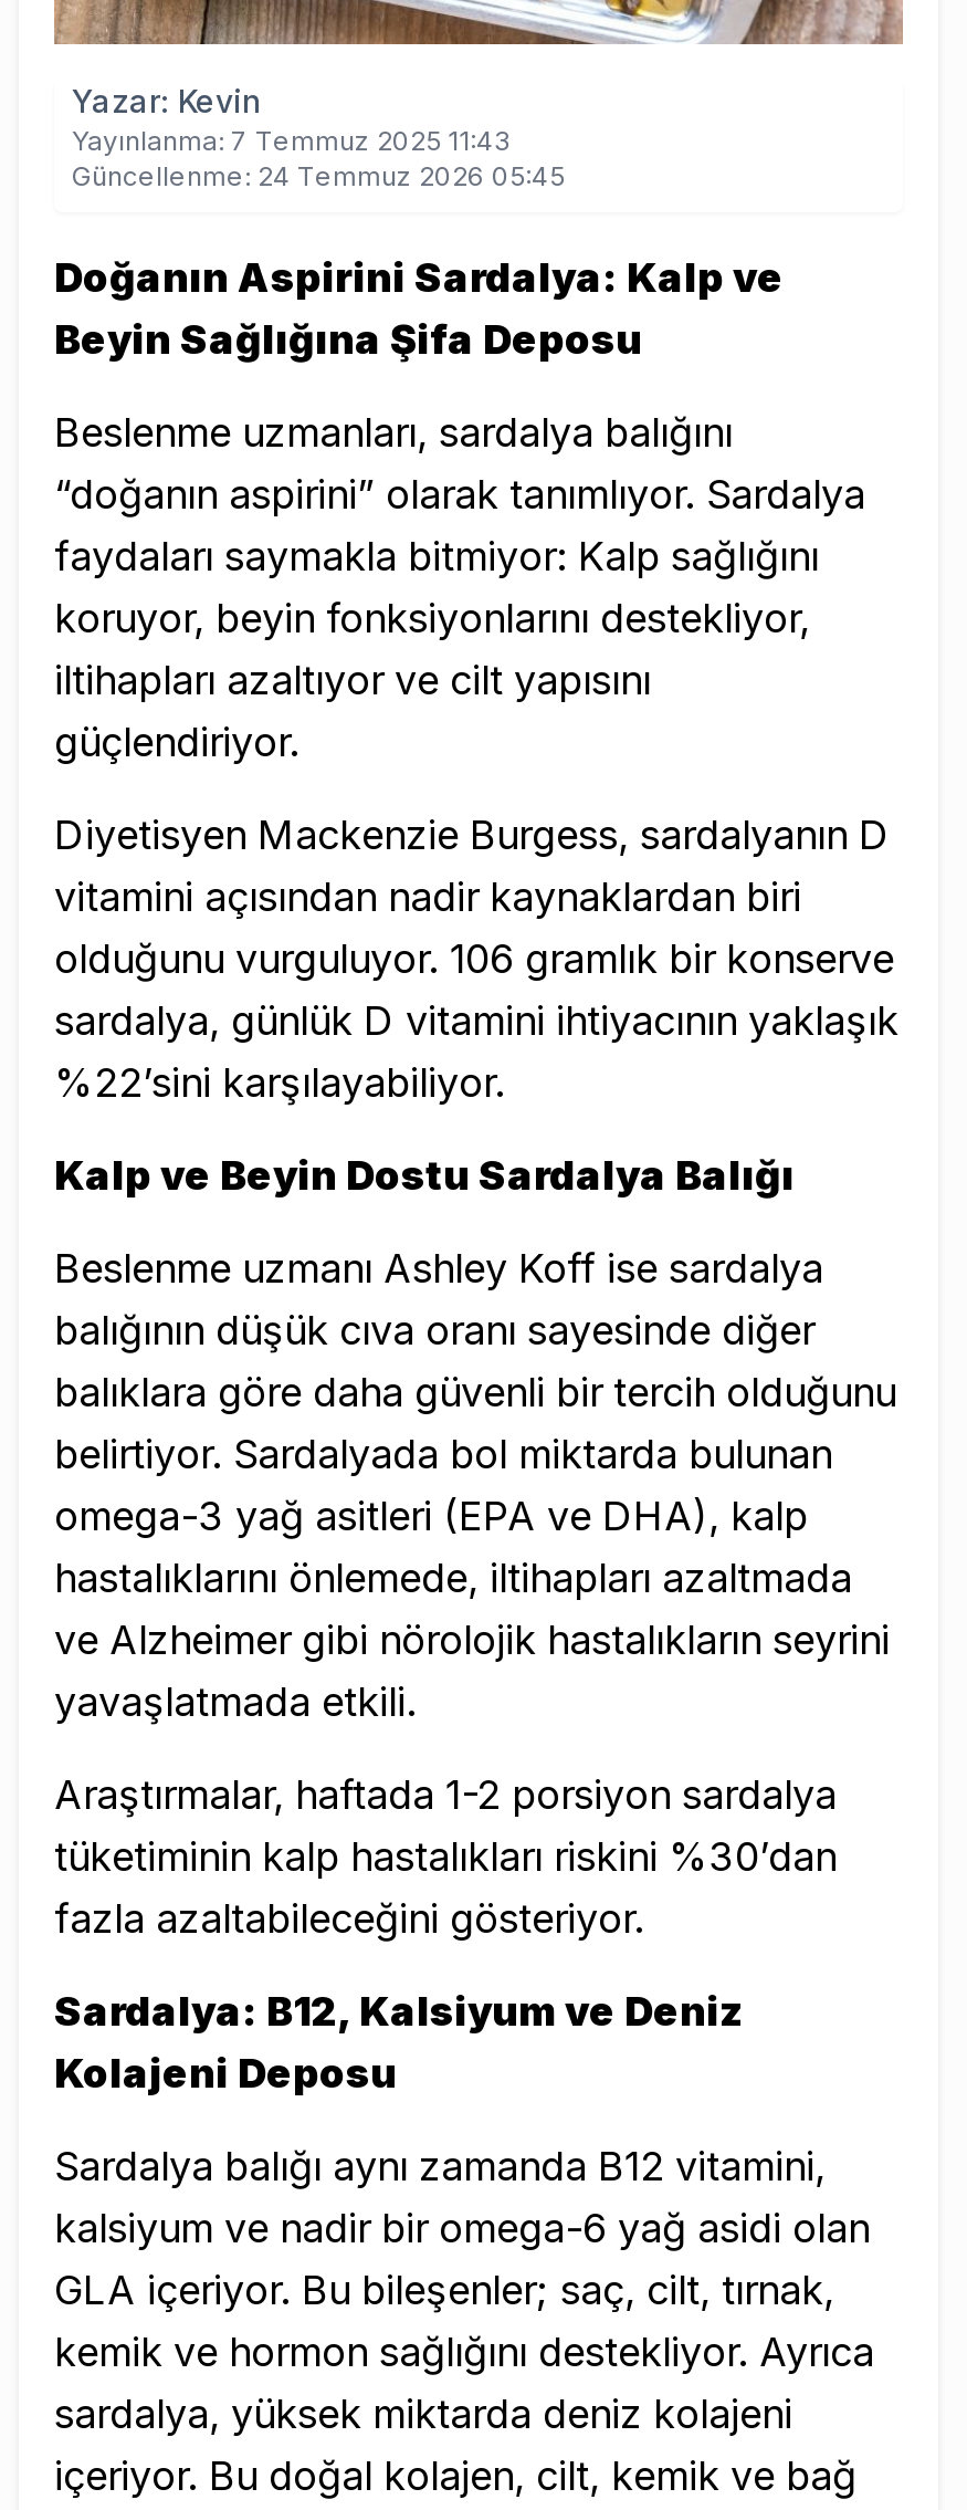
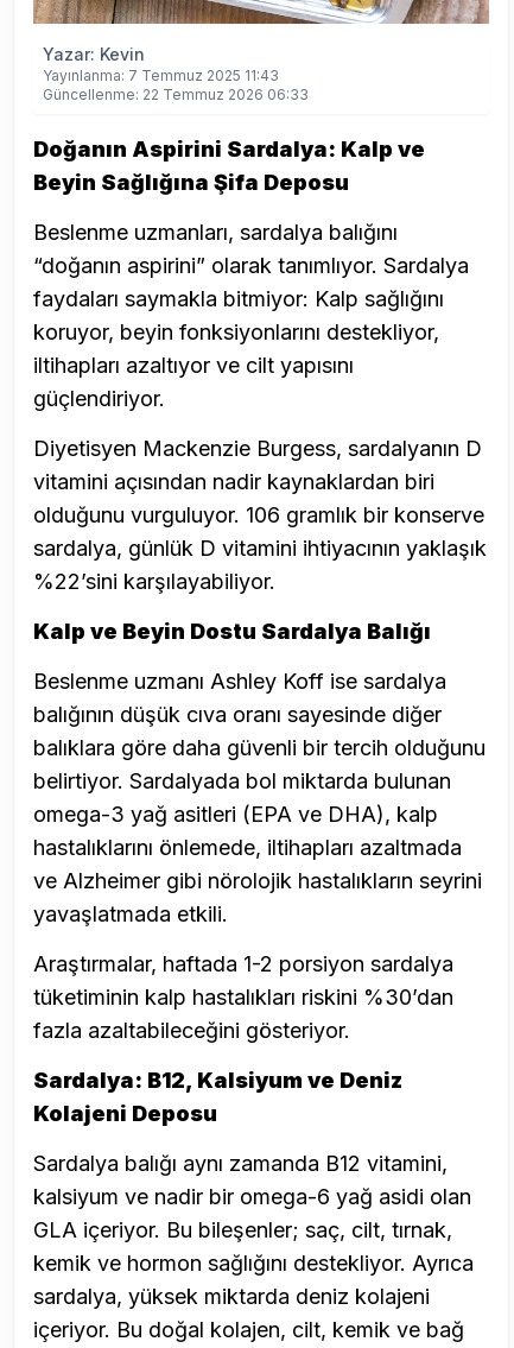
- Güncellenme: 24 Temmuz 2026 05:45
+ Güncellenme: 22 Temmuz 2026 06:33
